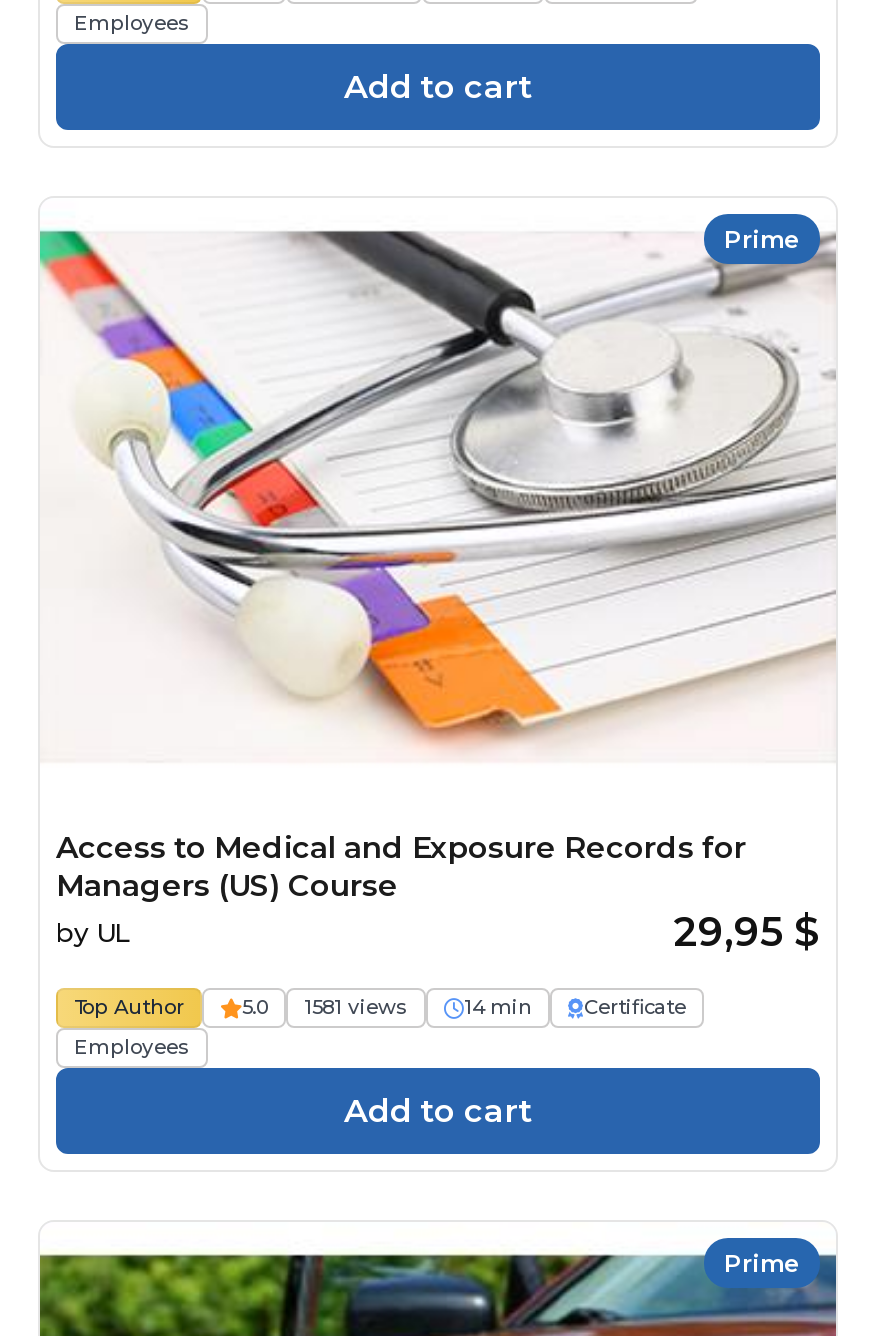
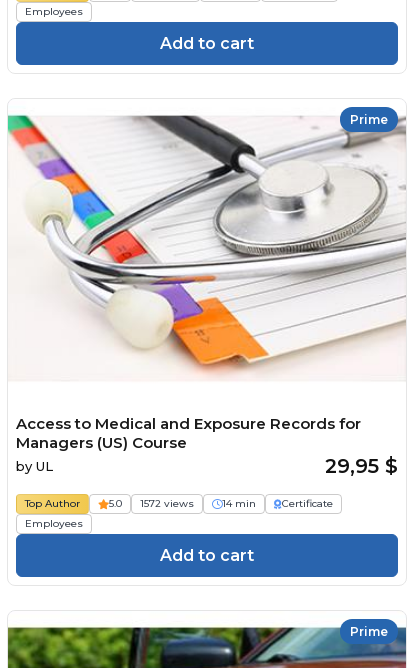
- 5.0 1581 views
+ 5.0 1572 views
